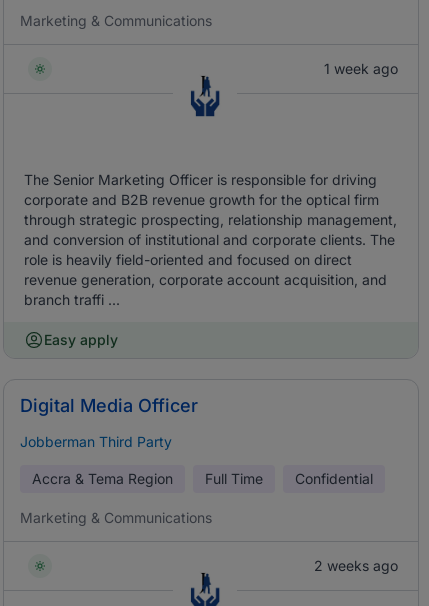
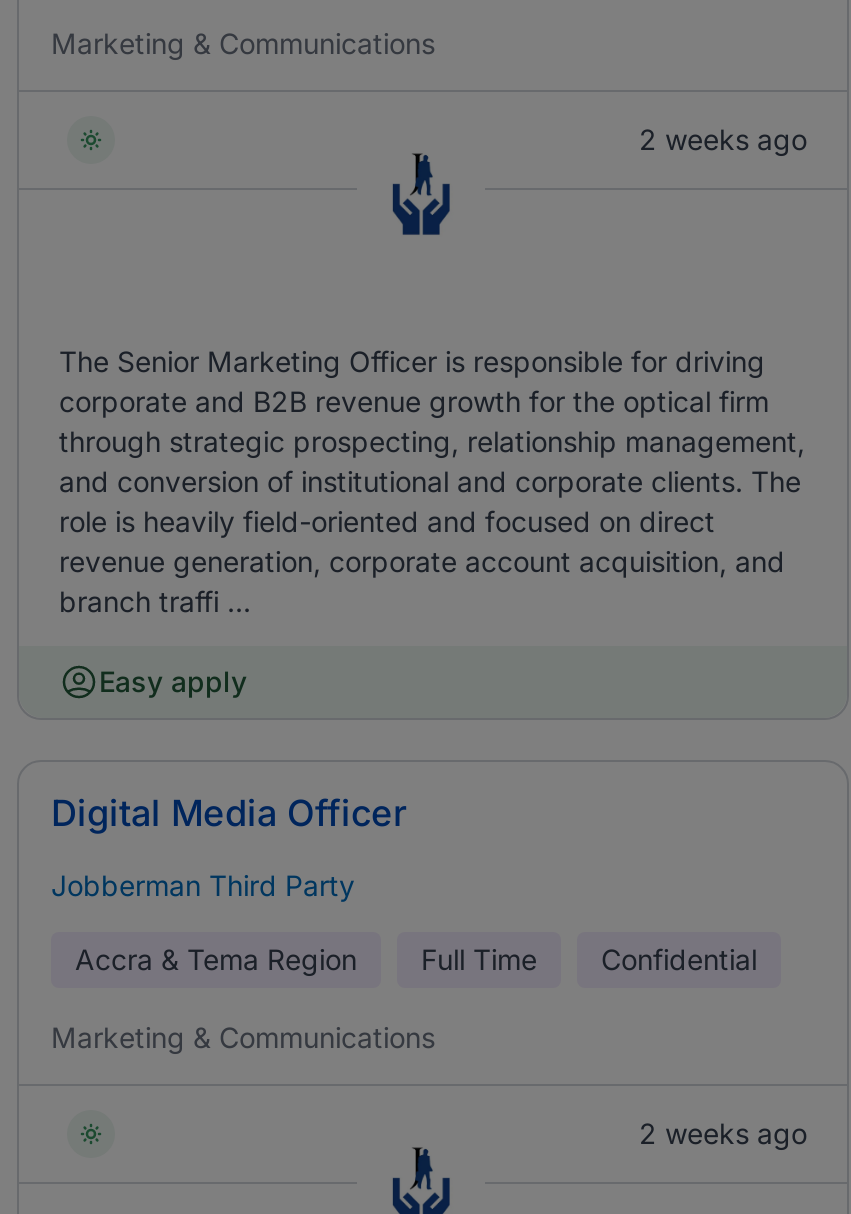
- 1 week ago
+ 2 weeks ago
